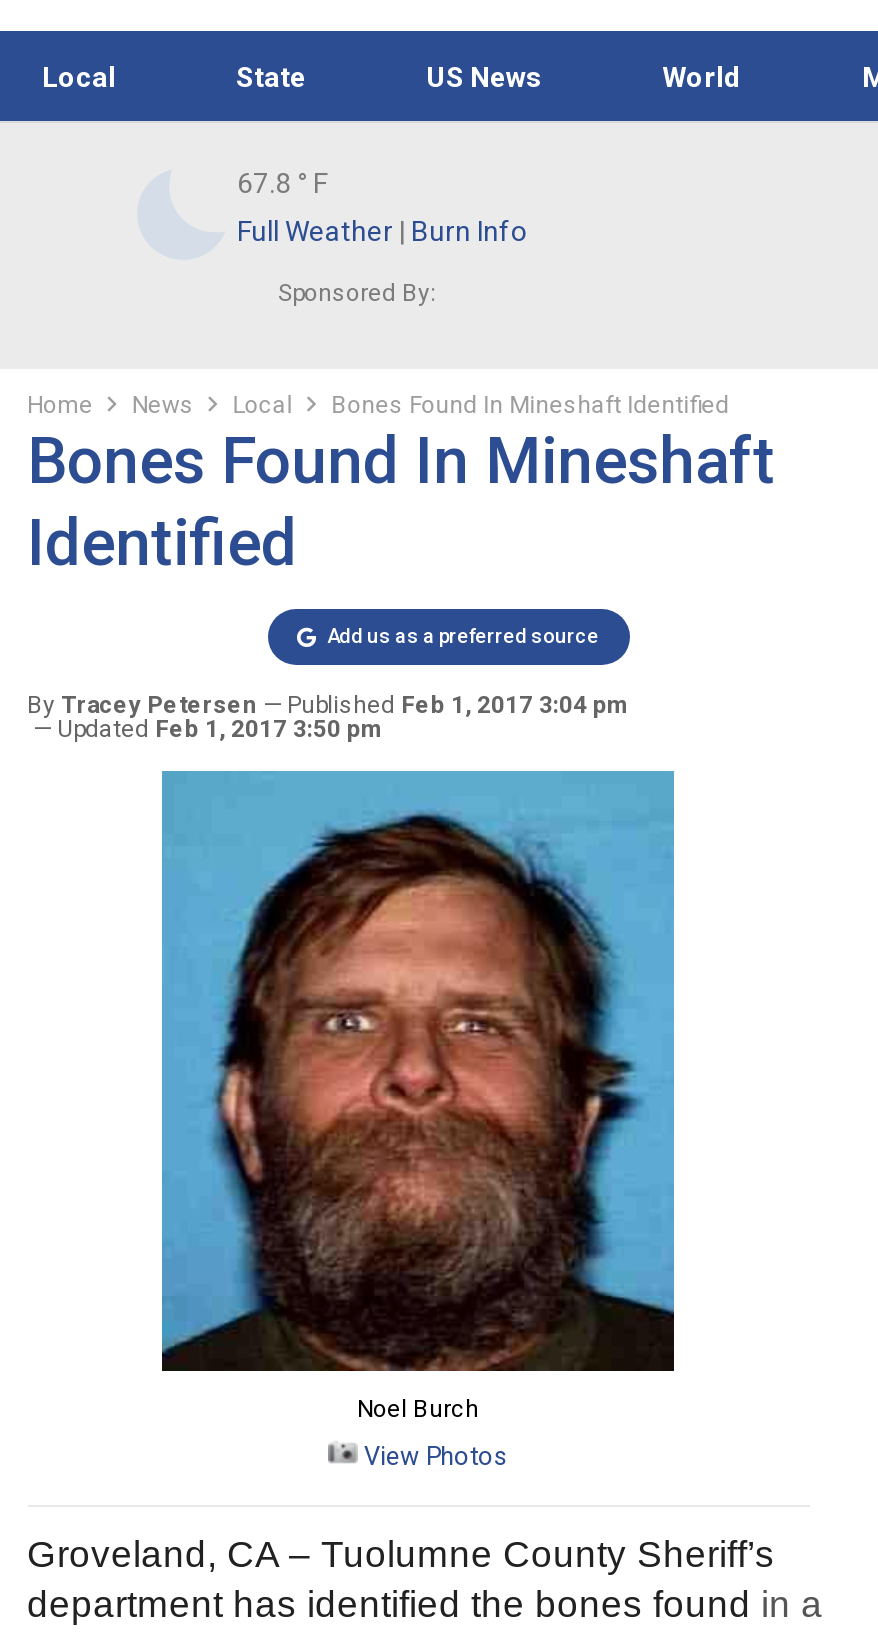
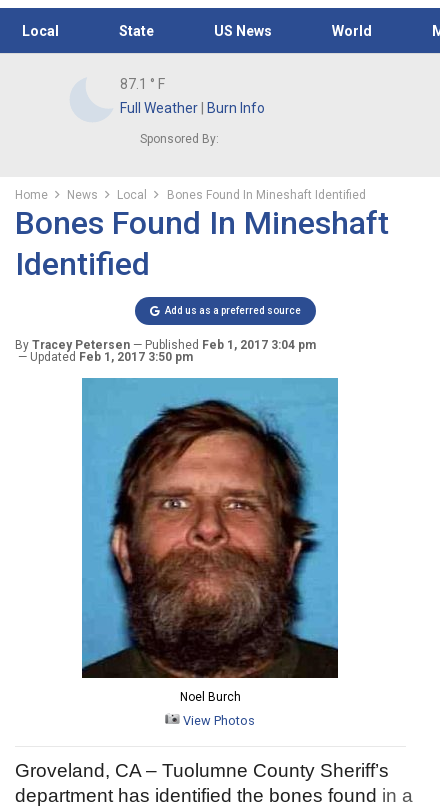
- 67.8 ° F
+ 87.1 ° F
